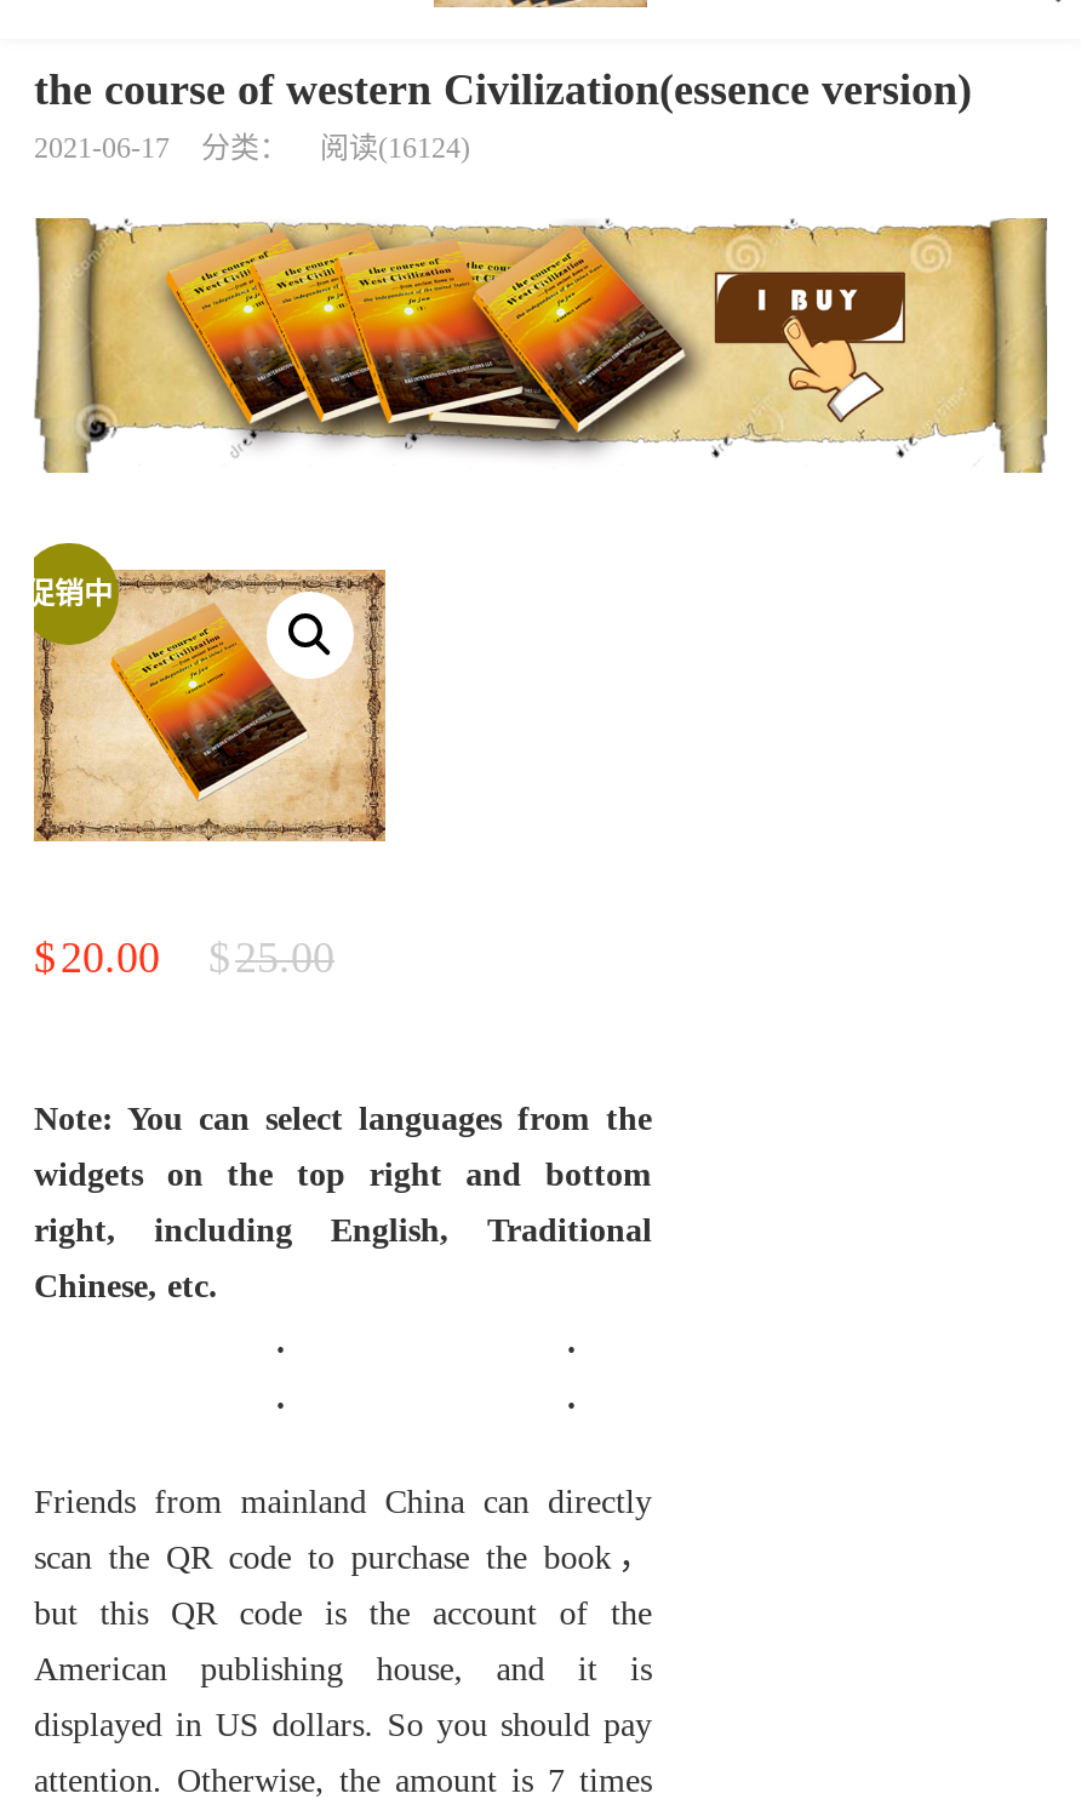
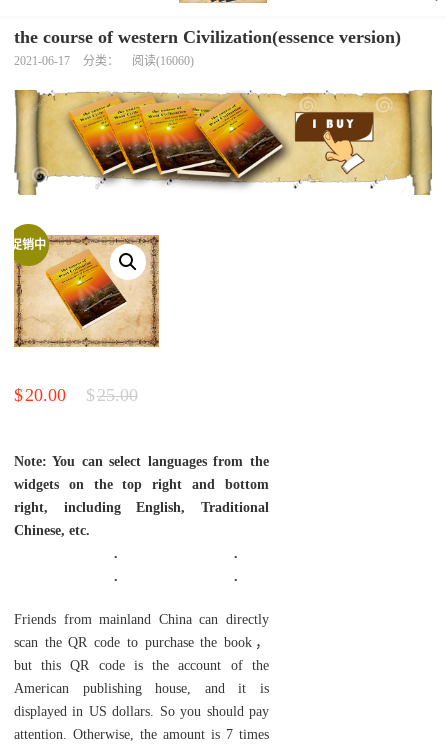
- 2021-06-17 分类： 阅读(16124)
+ 2021-06-17 分类： 阅读(16060)
